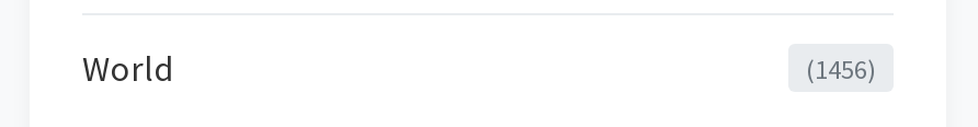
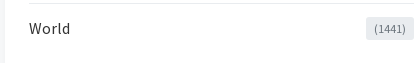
- (1456)
+ (1441)
